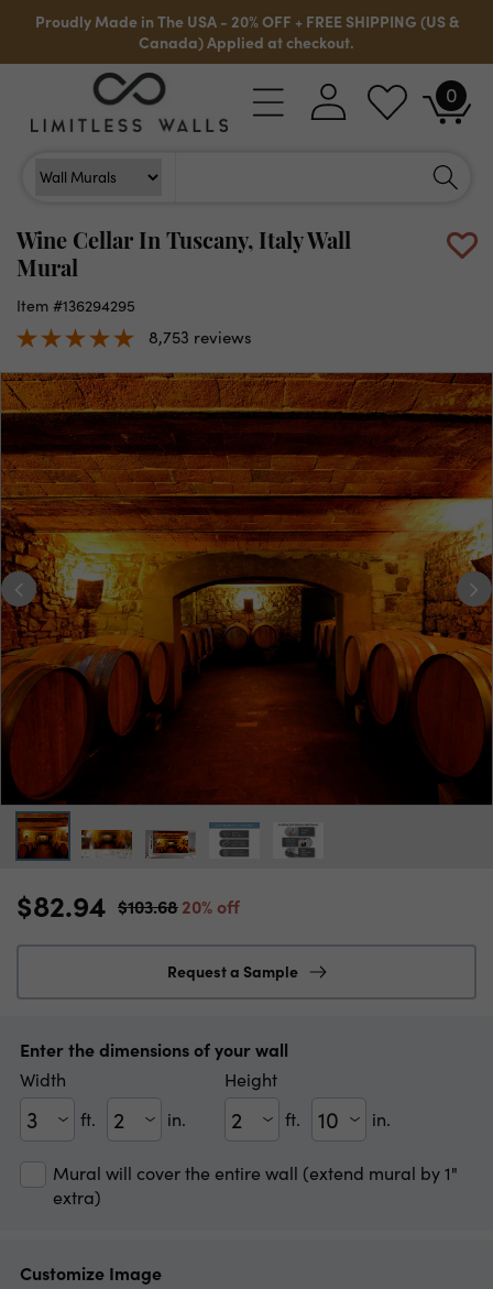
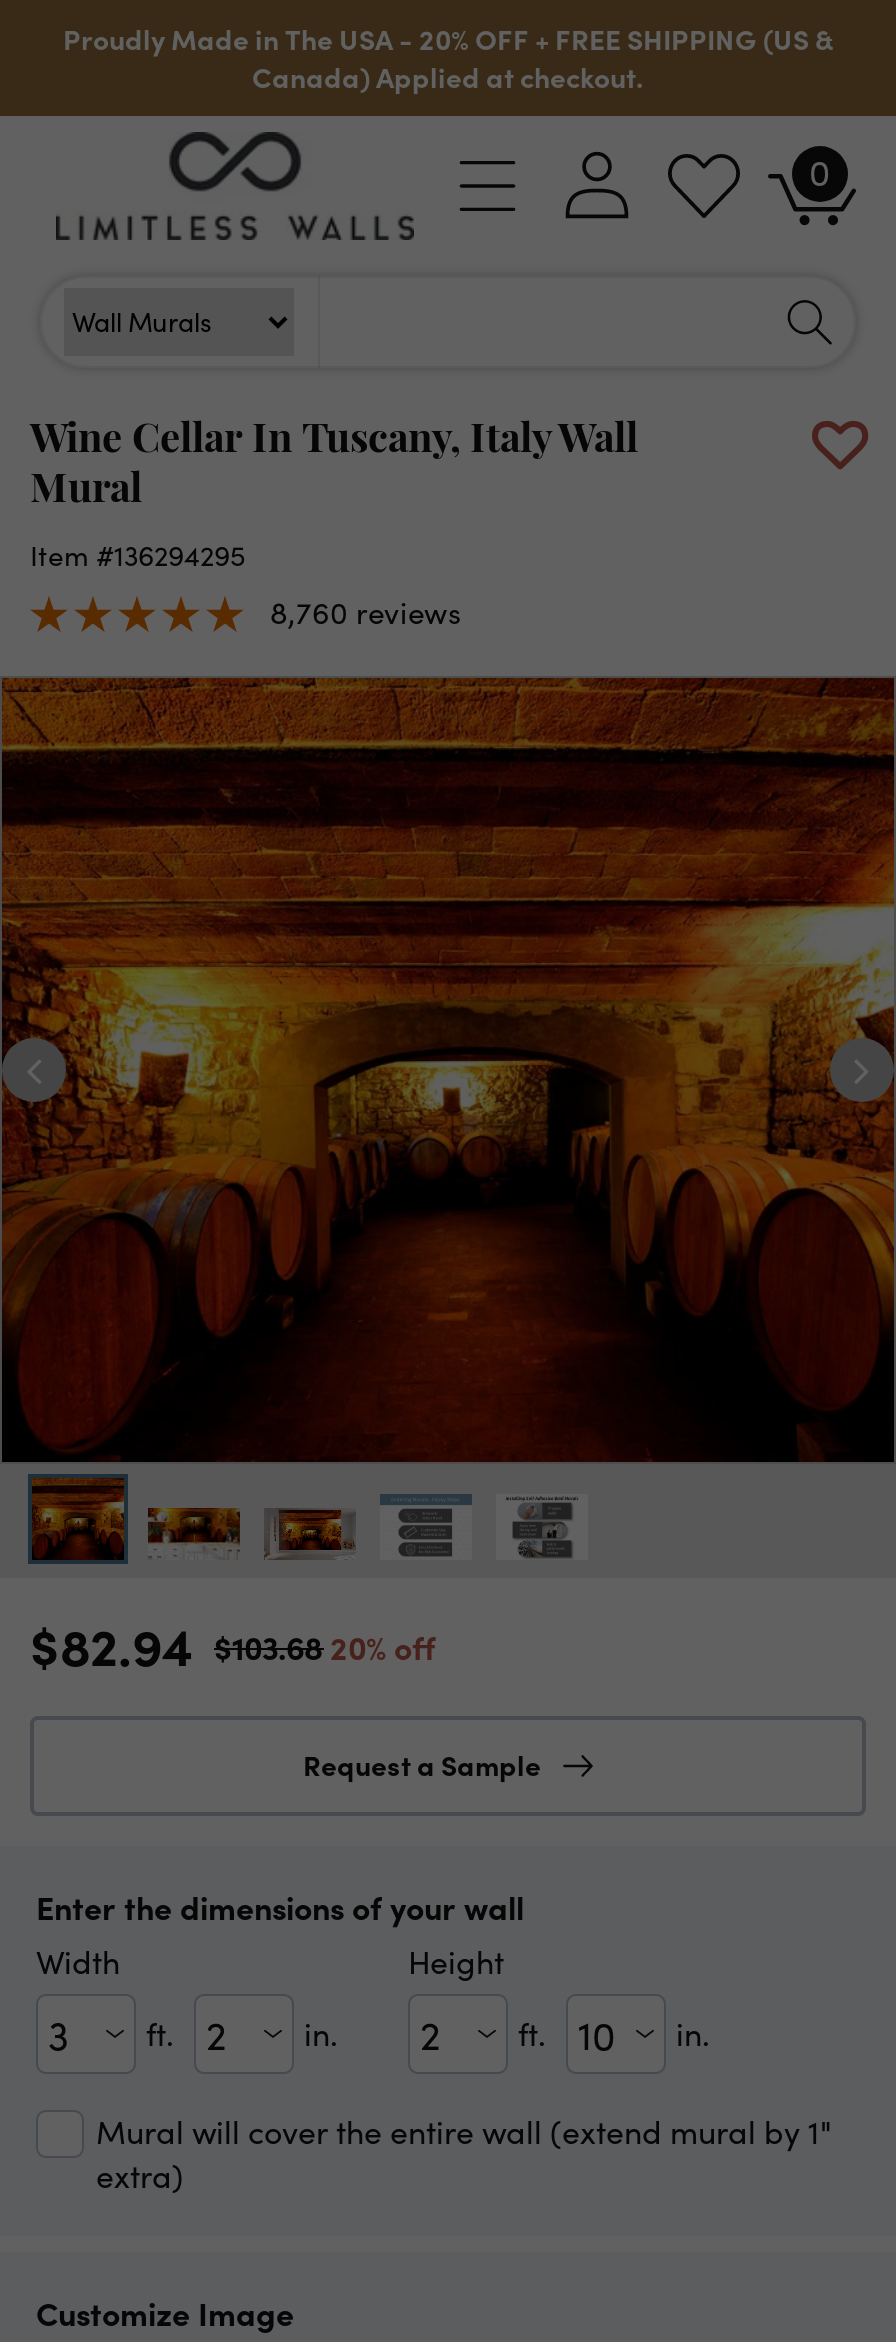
- 8,753 reviews
+ 8,760 reviews
